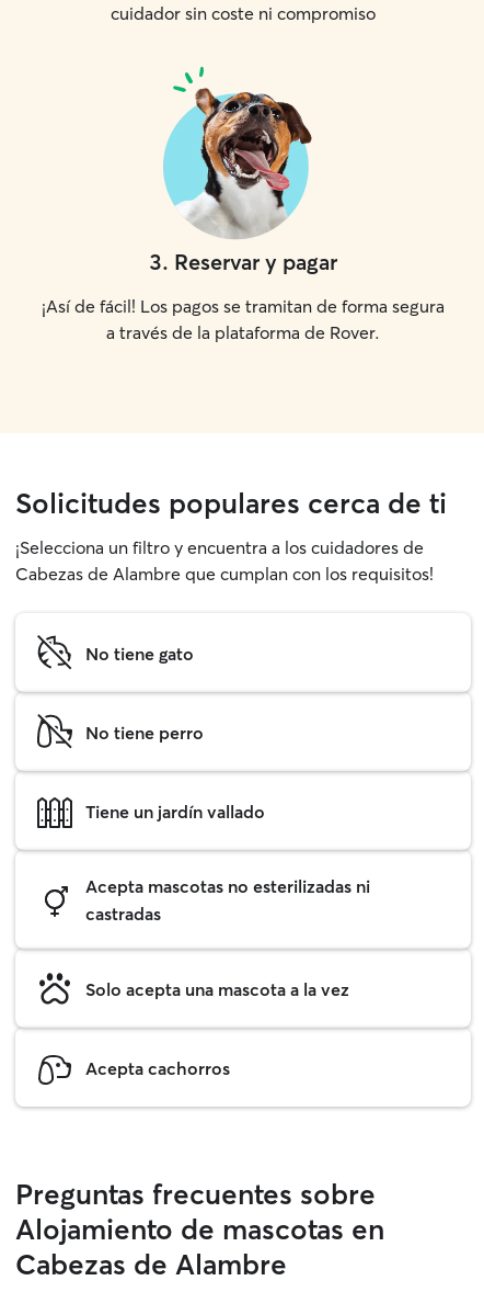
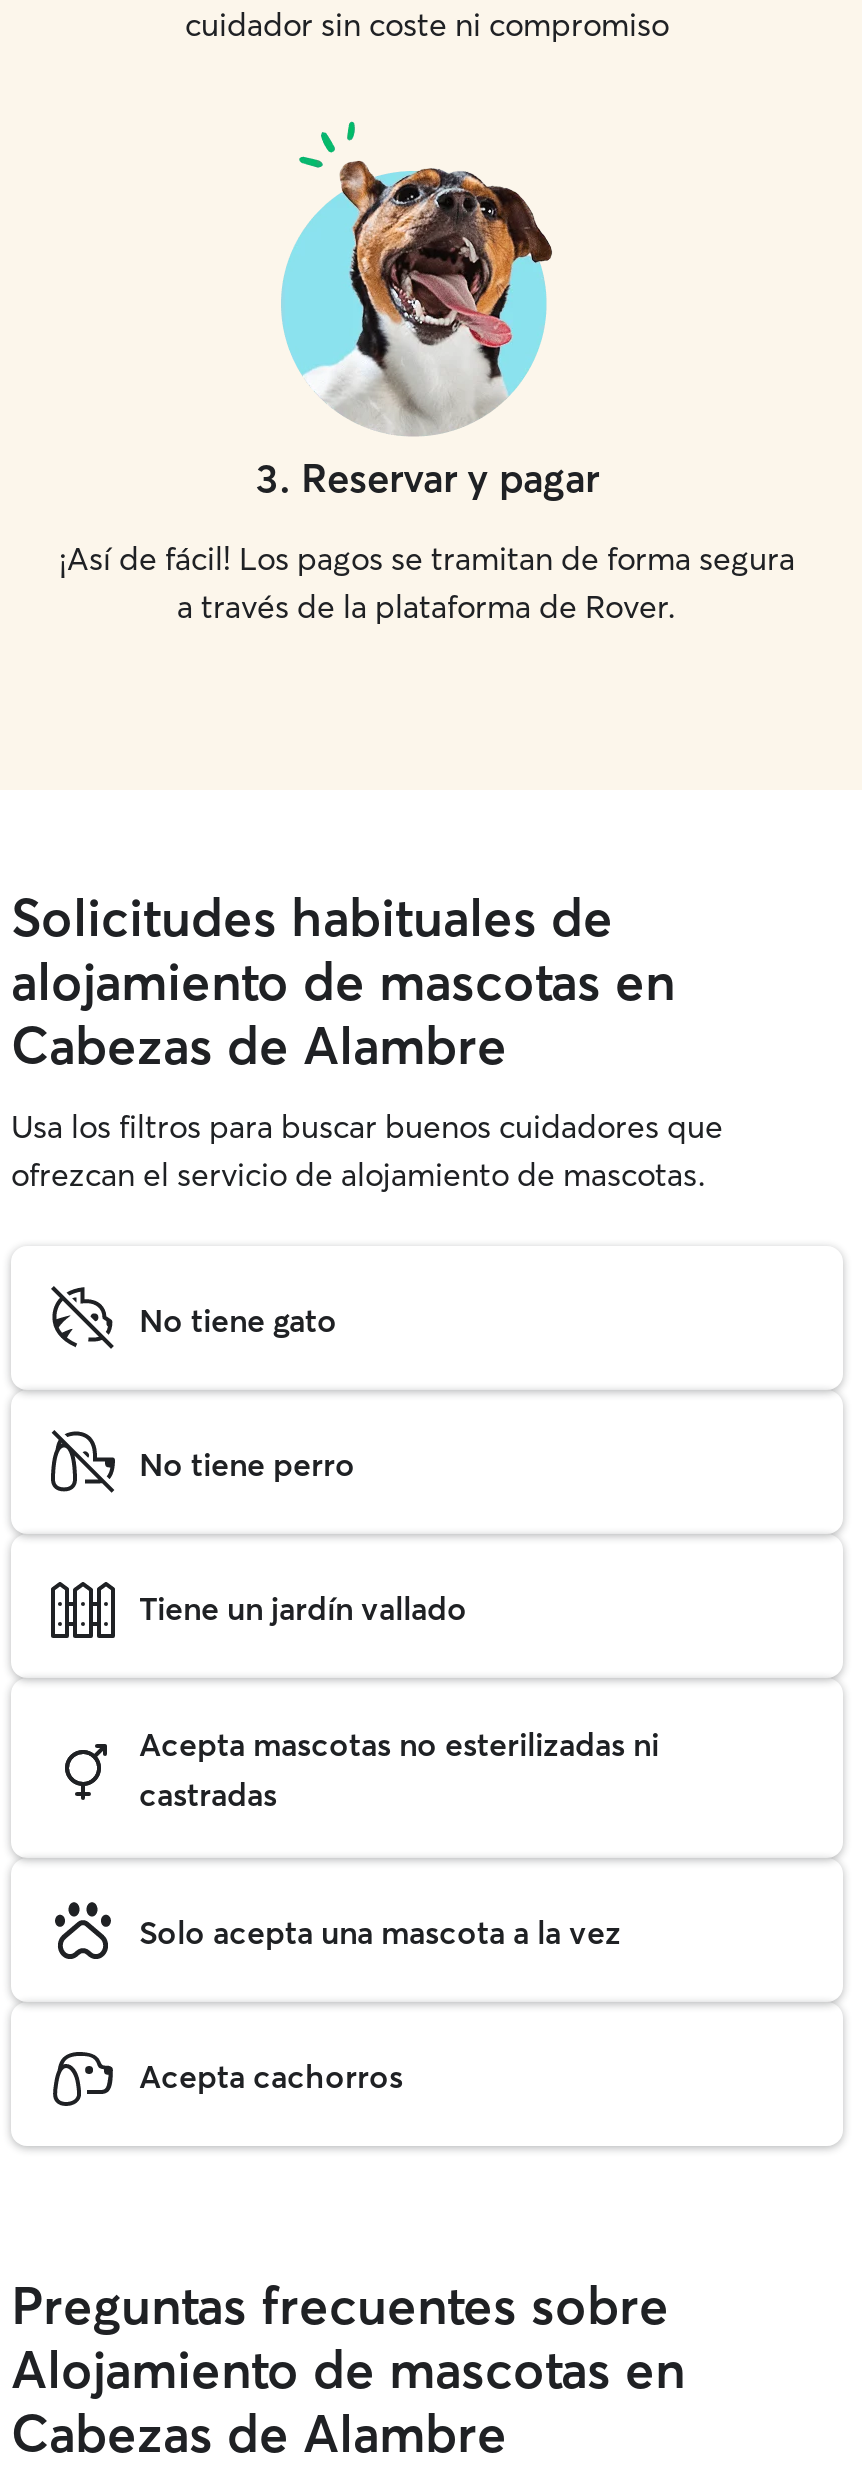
- Solicitudes populares cerca de ti
- ¡Selecciona un filtro y encuentra a los cuidadores de
- Cabezas de Alambre que cumplan con los requisitos!
+ Solicitudes habituales de
+ alojamiento de mascotas en
+ Cabezas de Alambre
+ Usa los filtros para buscar buenos cuidadores que
+ ofrezcan el servicio de alojamiento de mascotas.
